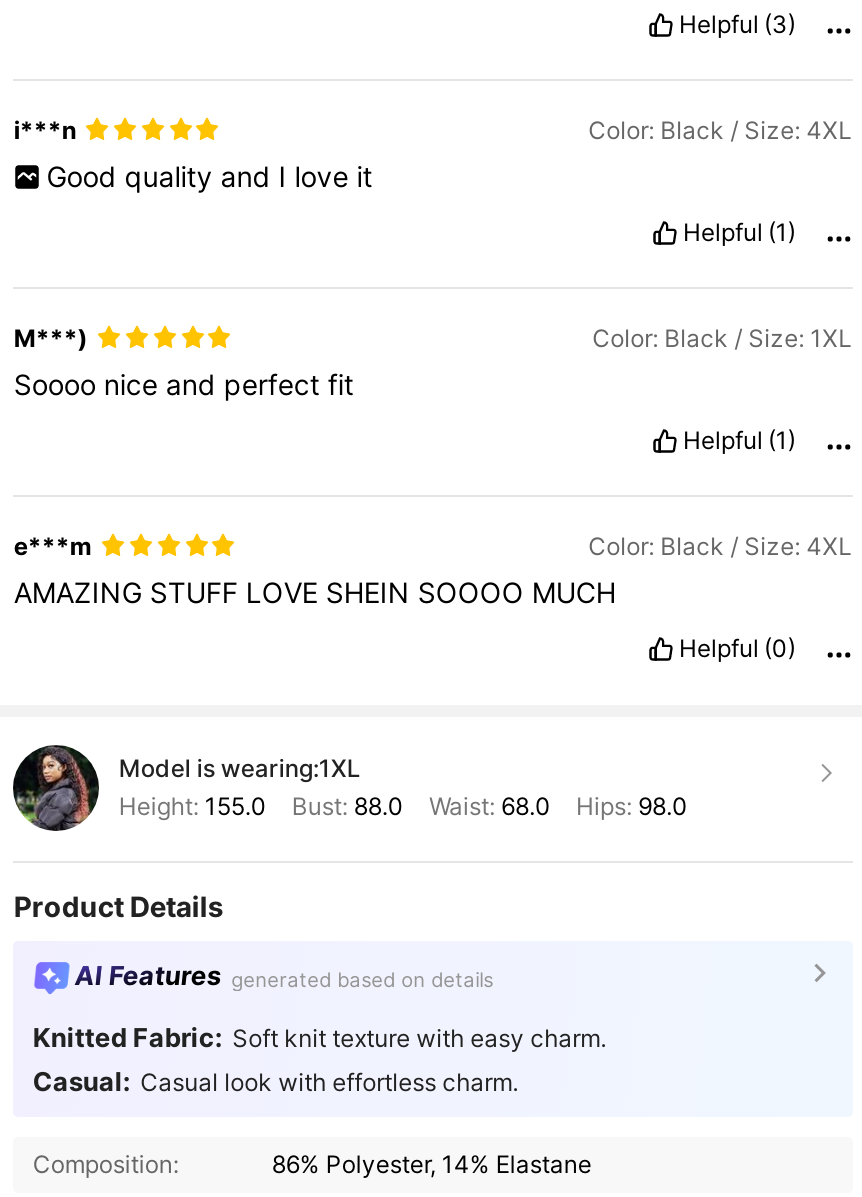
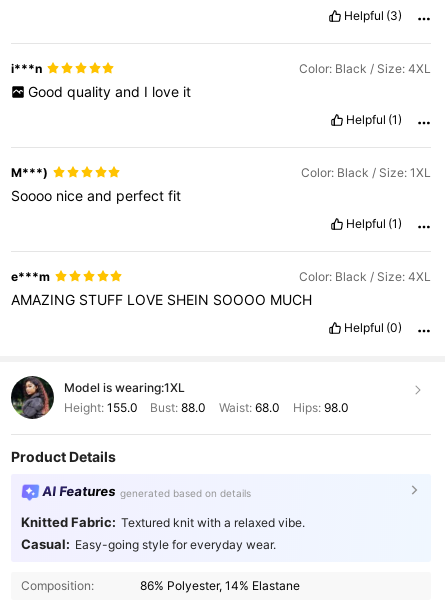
- Knitted Fabric: Soft knit texture with easy charm.
+ Knitted Fabric: Textured knit with a relaxed vibe.

- Casual: Casual look with effortless charm.
+ Casual: Easy-going style for everyday wear.
